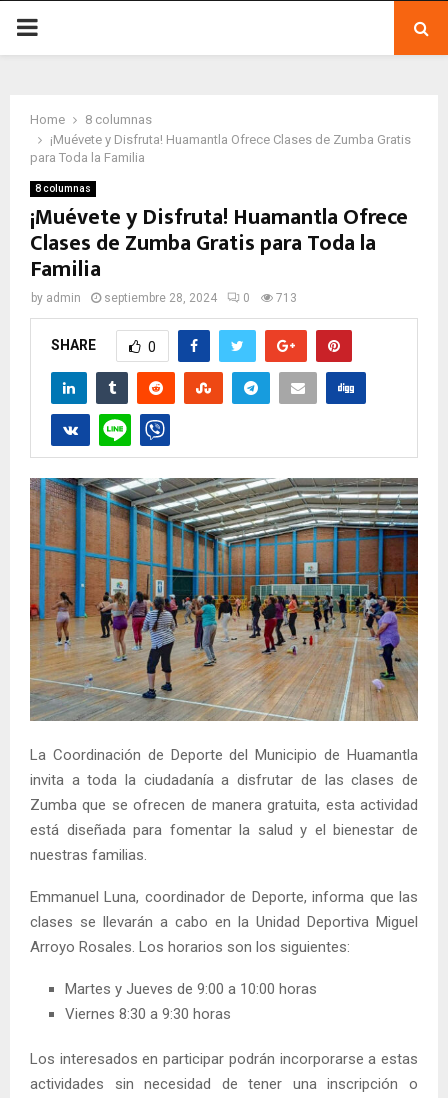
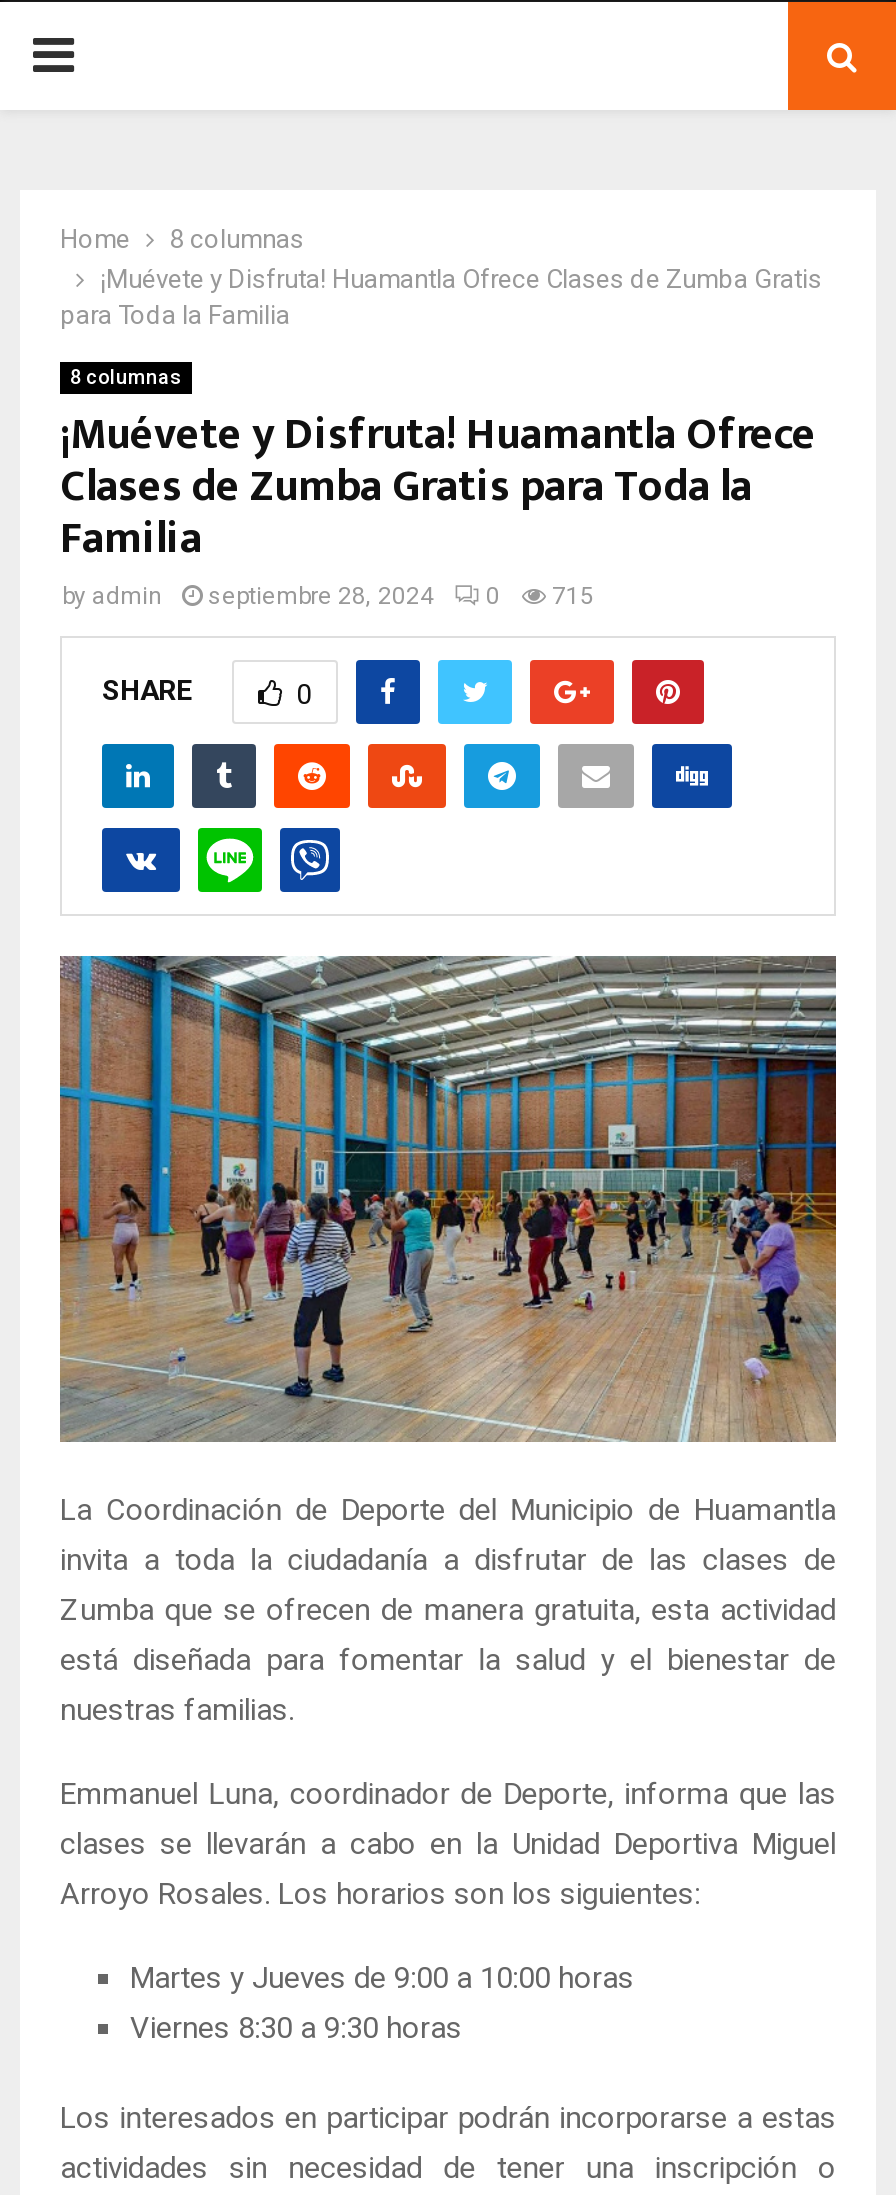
- by admin septiembre 28, 2024 0 713
+ by admin septiembre 28, 2024 0 715
